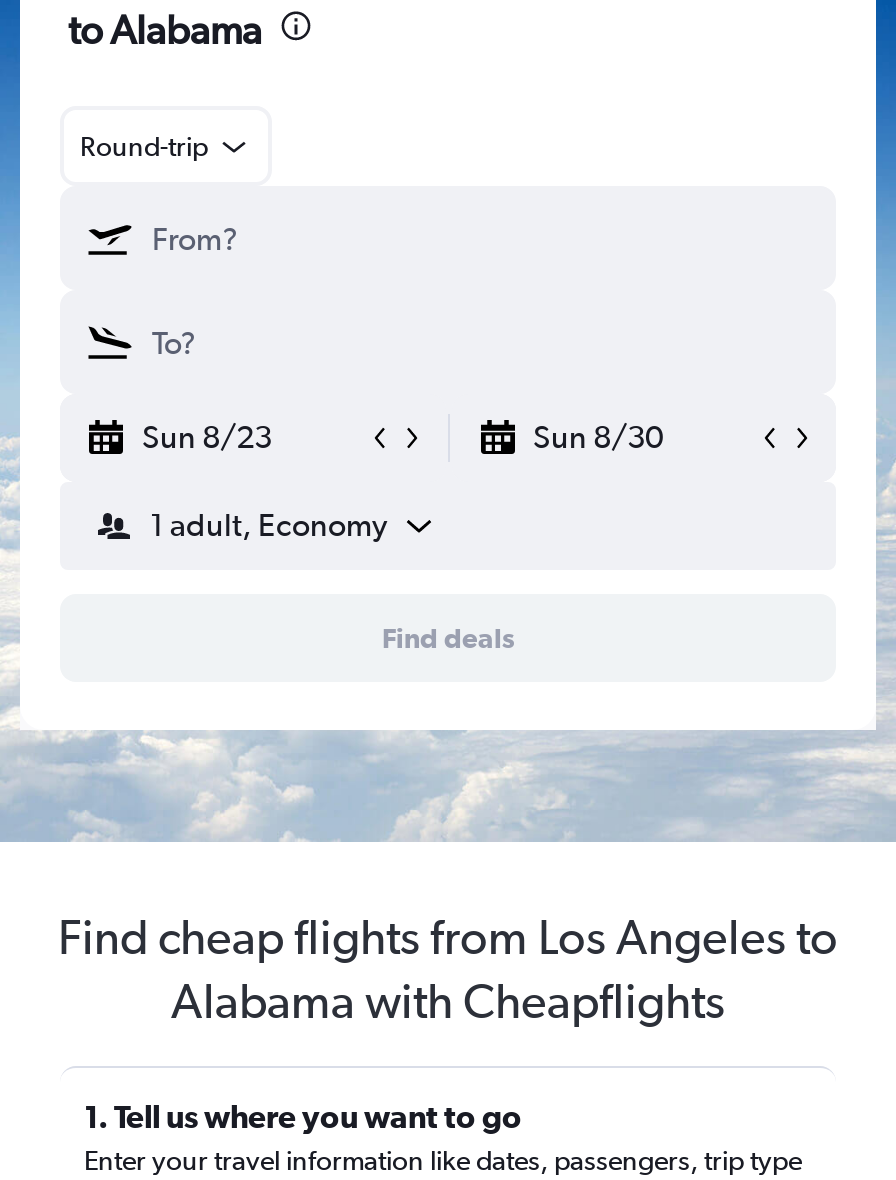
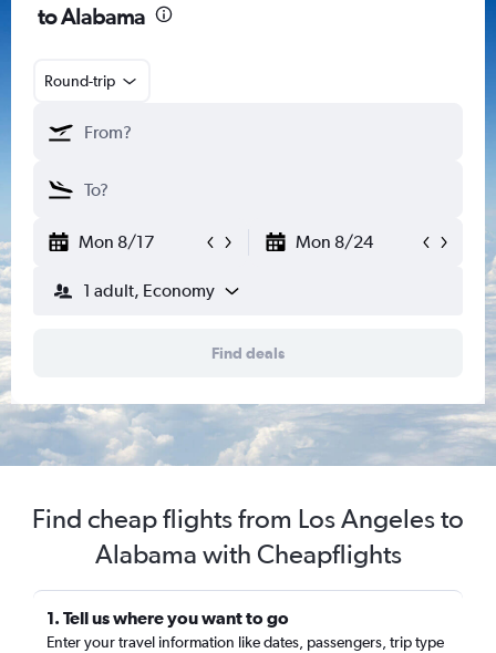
- Sun 8/23
- Sun 8/30
+ Mon 8/17
+ Mon 8/24
